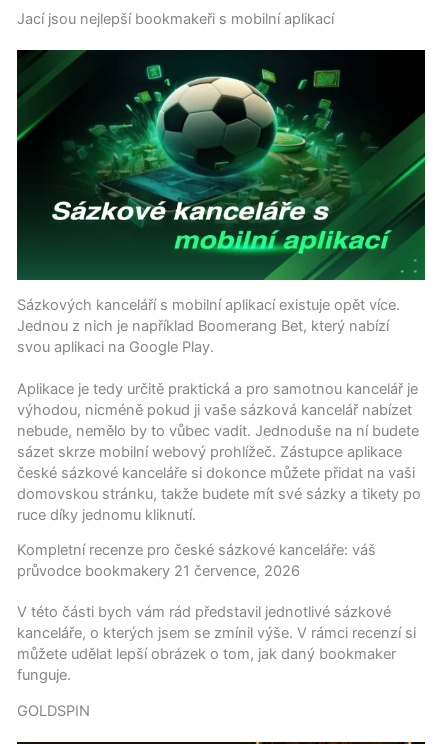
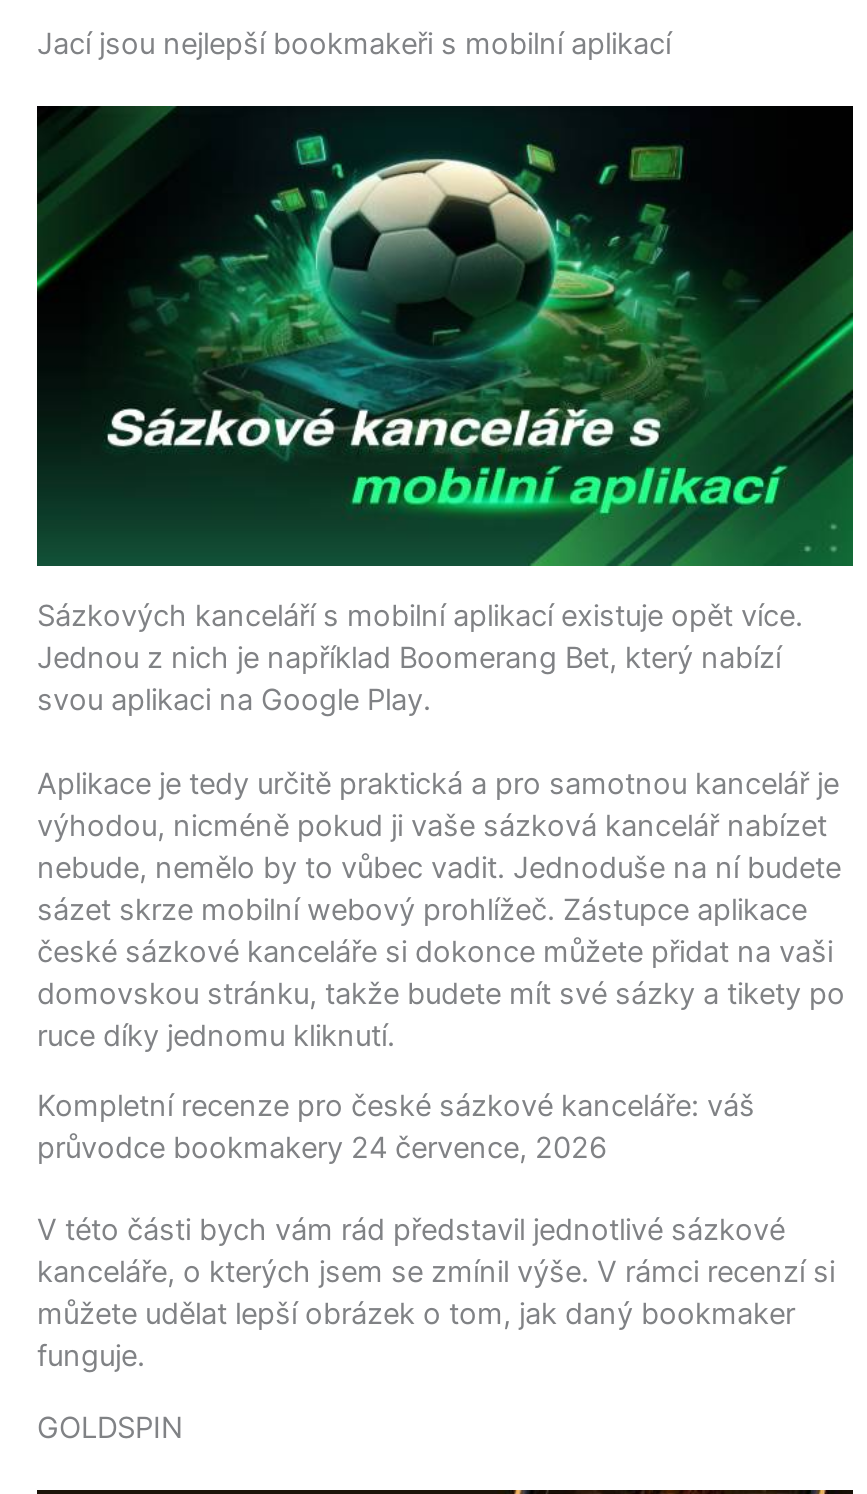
- průvodce bookmakery 21 července, 2026
+ průvodce bookmakery 24 července, 2026
